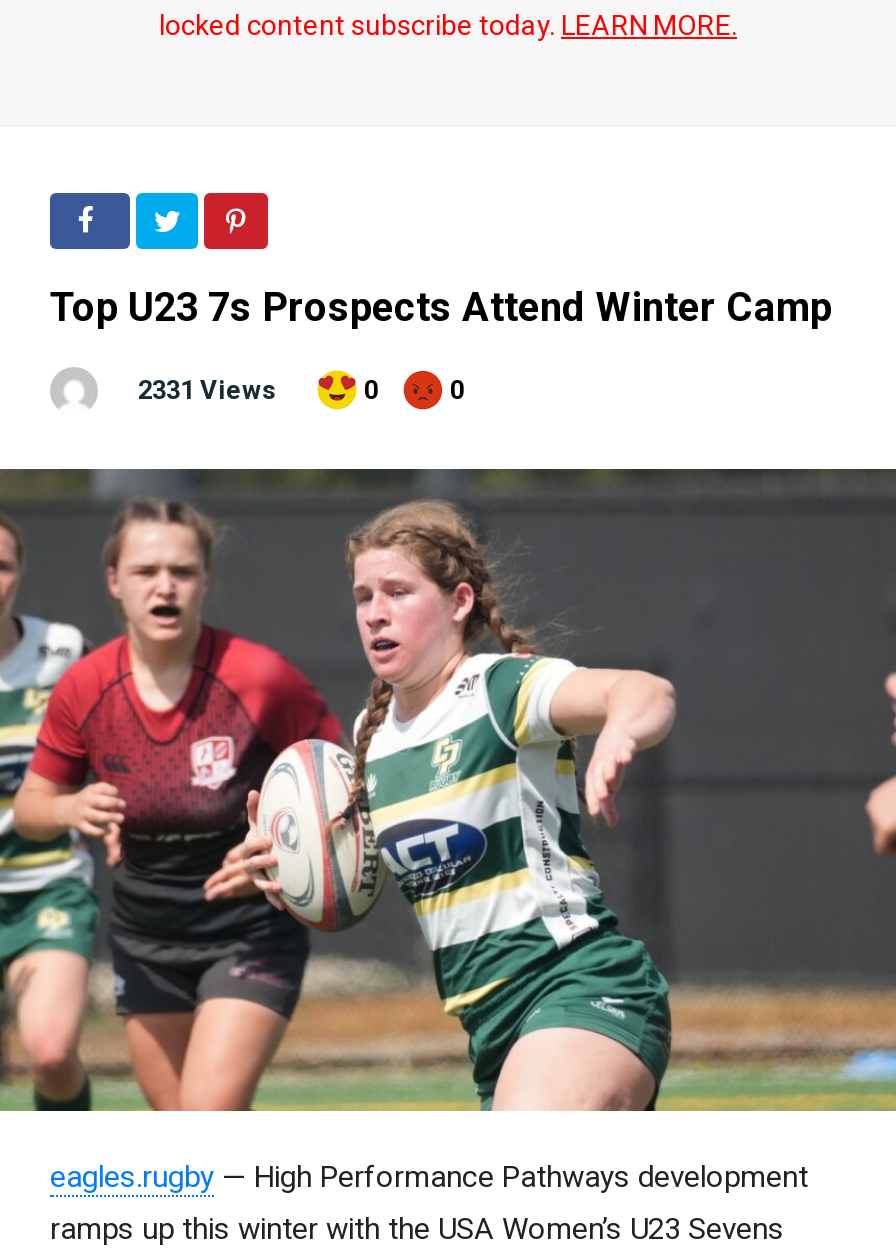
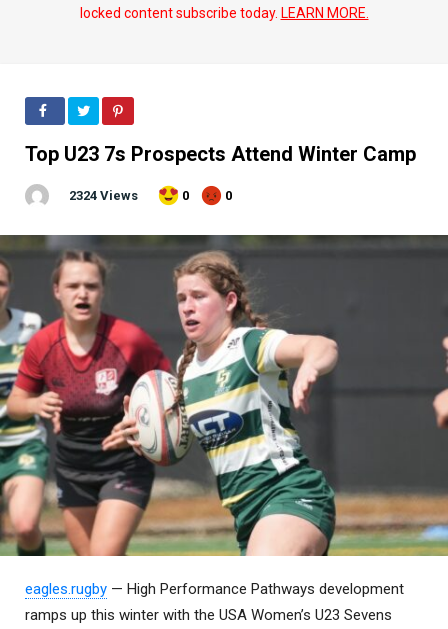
- 2331 Views
+ 2324 Views
